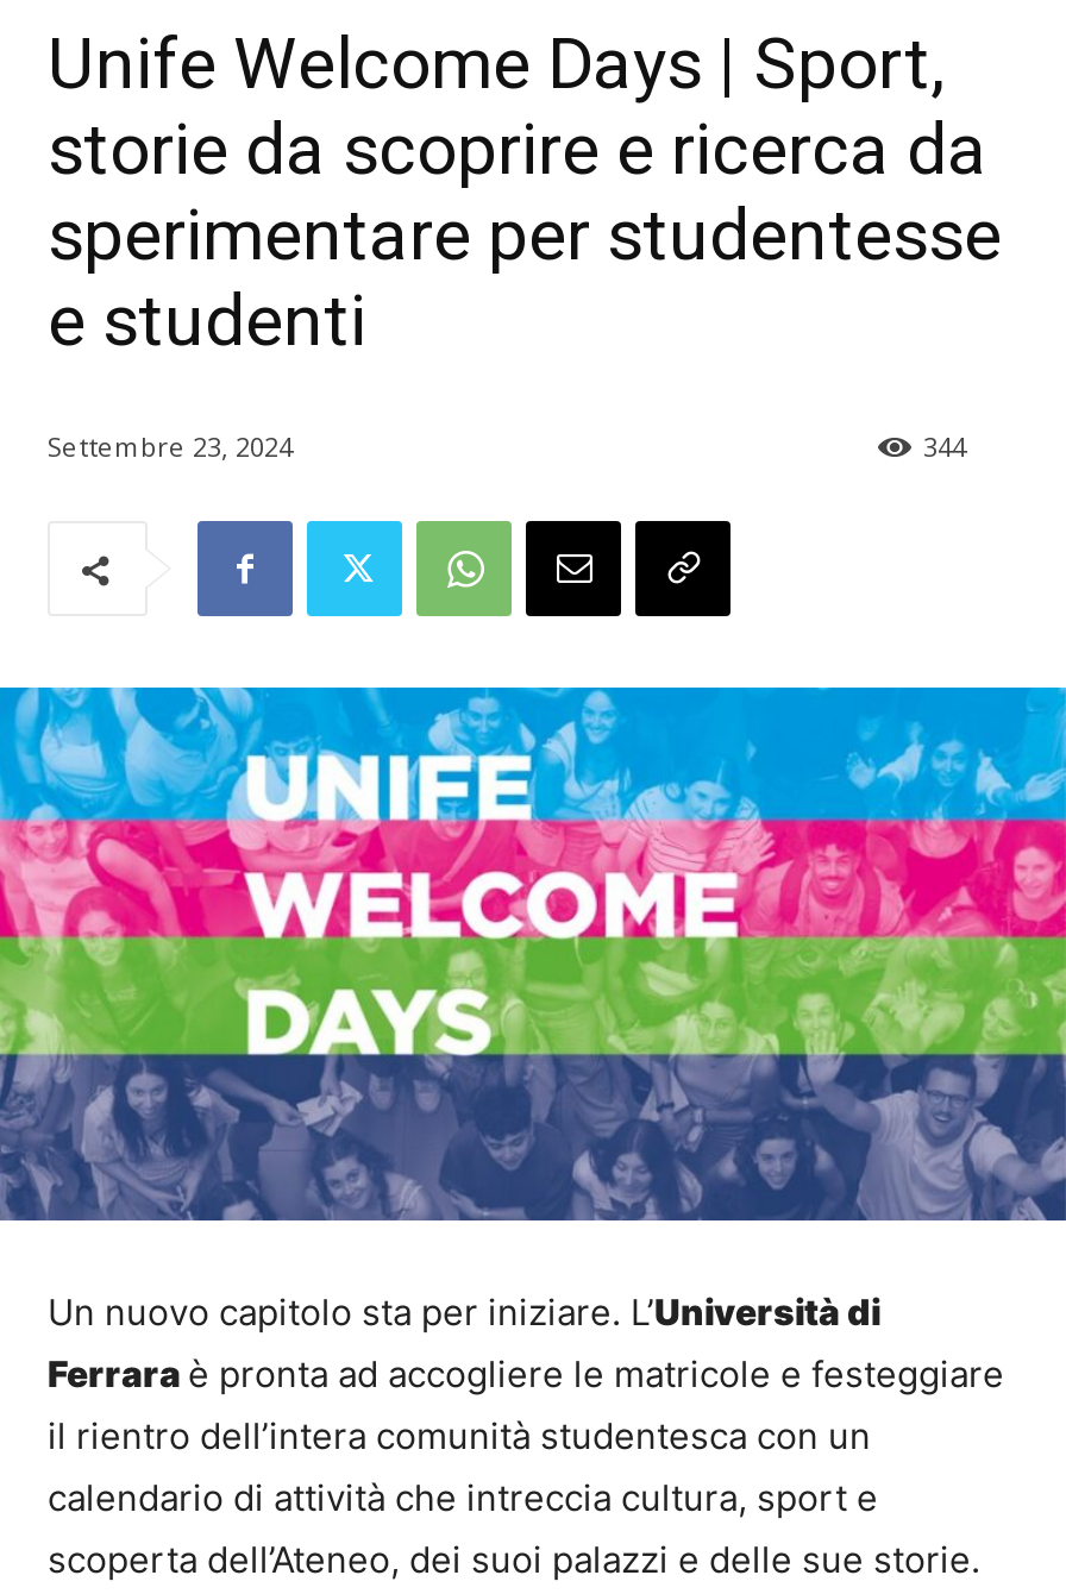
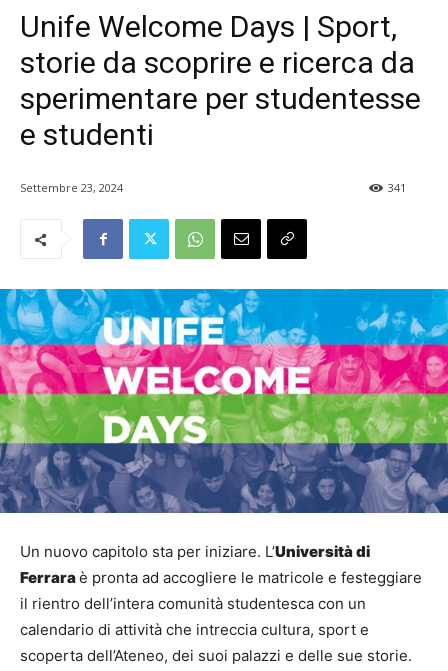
- 344
+ 341
